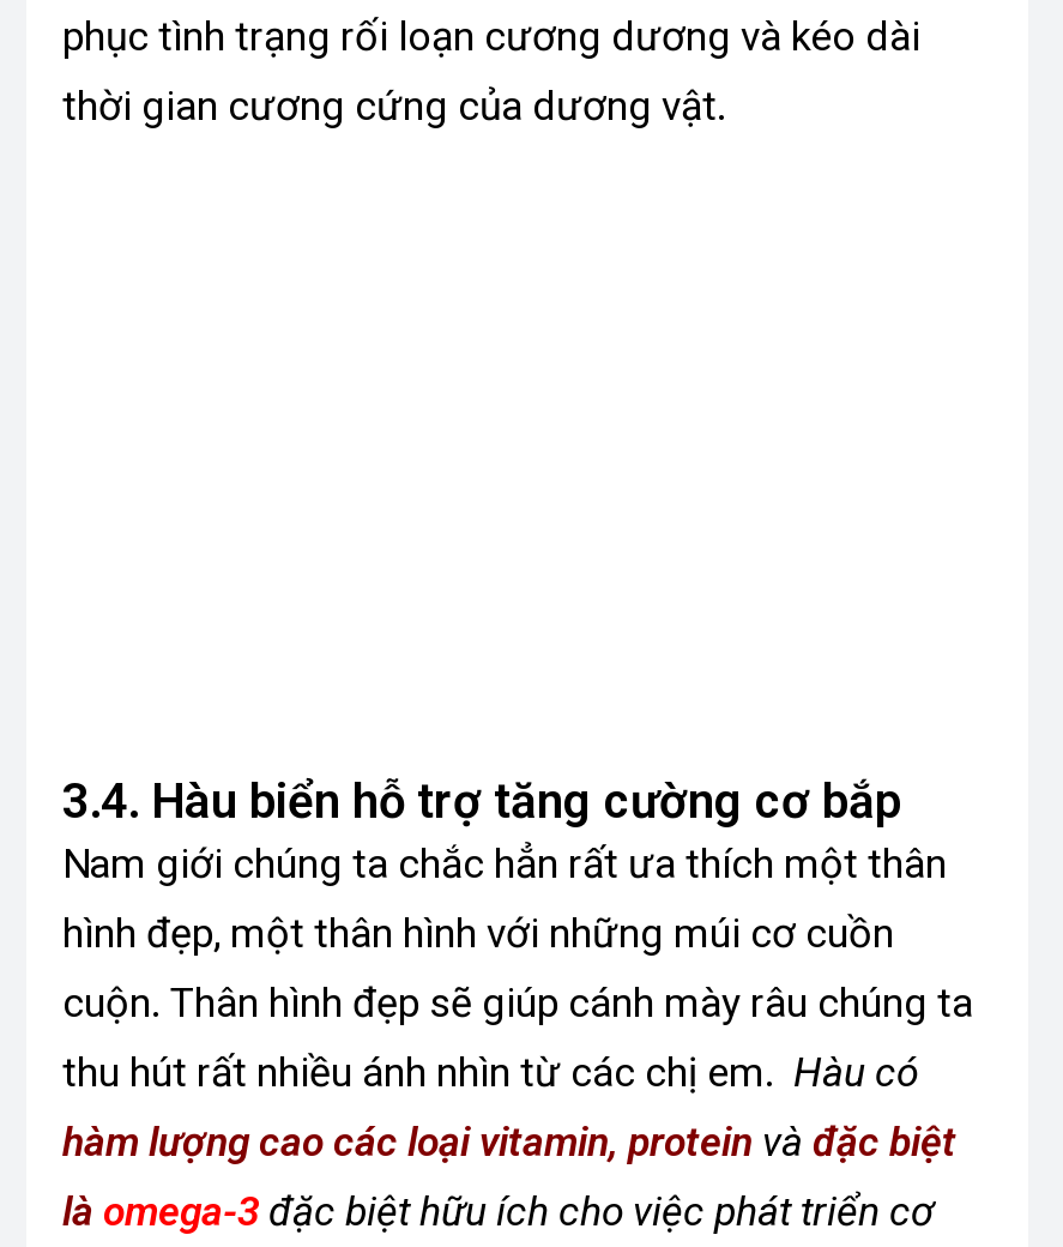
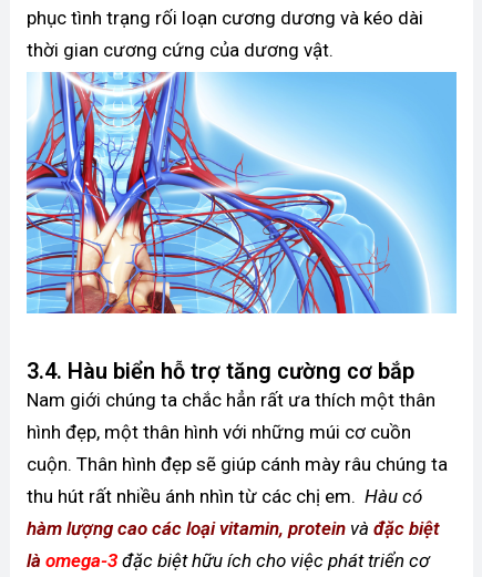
+ [image]
